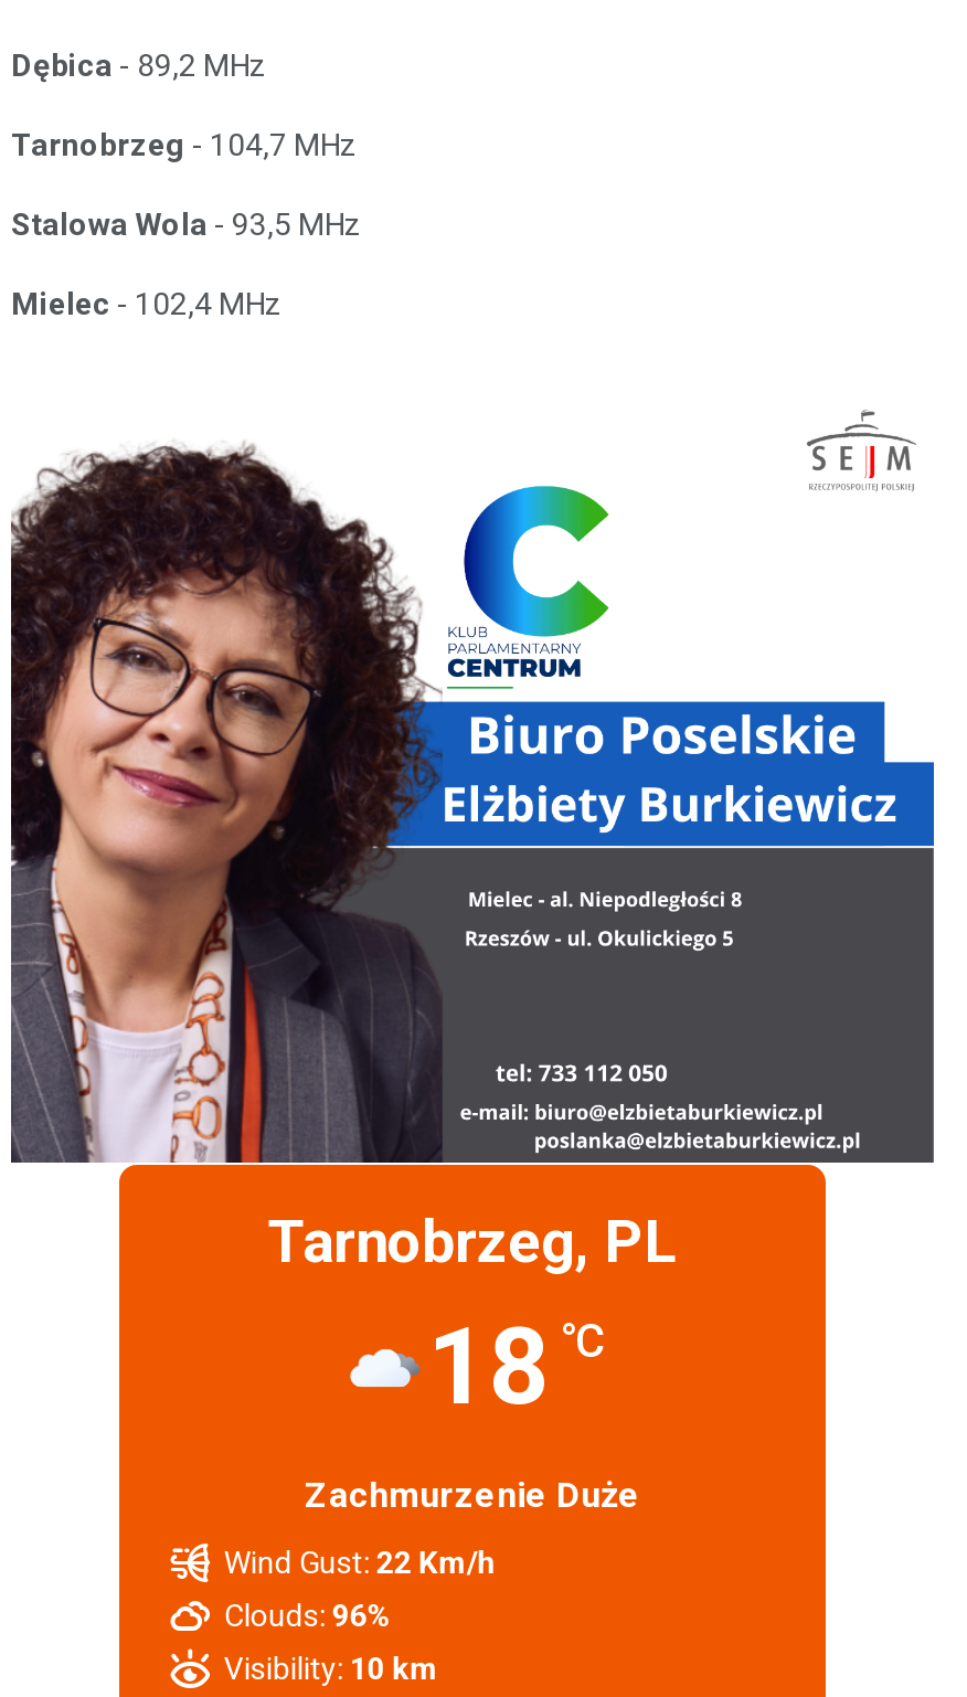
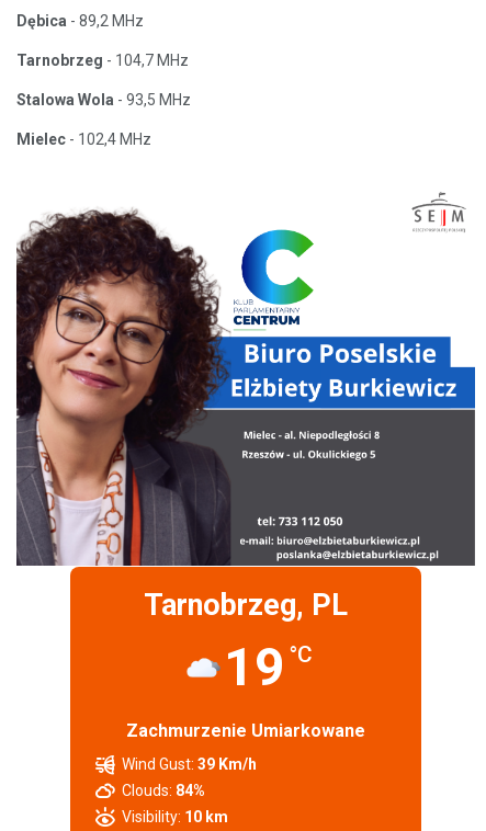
- 18 °C
+ 19 °C

- Zachmurzenie Duże
+ Zachmurzenie Umiarkowane

- Wind Gust: 22 Km/h
+ Wind Gust: 39 Km/h

- Clouds: 96%
+ Clouds: 84%
